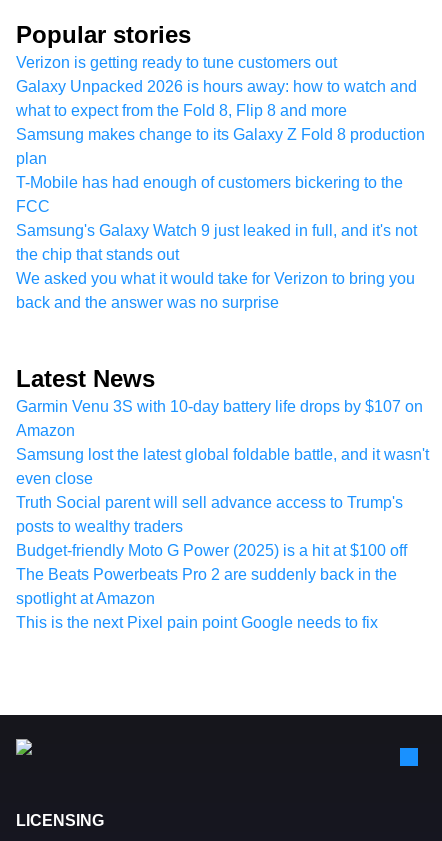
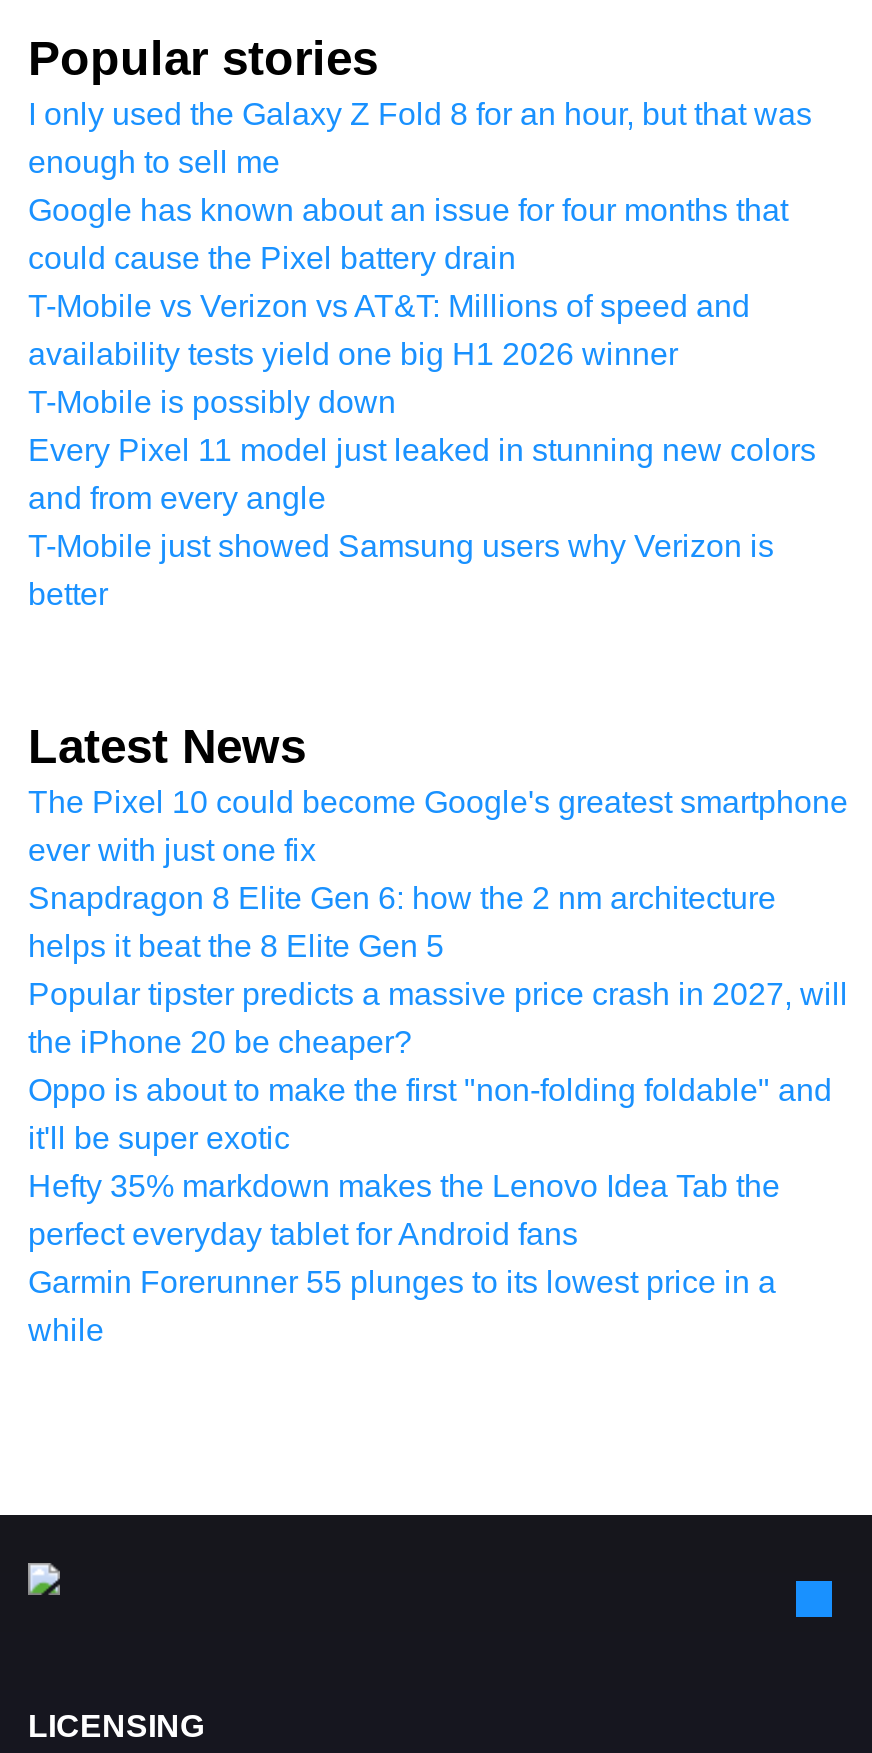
- Verizon is getting ready to tune customers out
- Galaxy Unpacked 2026 is hours away: how to watch and
- what to expect from the Fold 8, Flip 8 and more
- Samsung makes change to its Galaxy Z Fold 8 production
- plan
- T-Mobile has had enough of customers bickering to the
- FCC
- Samsung's Galaxy Watch 9 just leaked in full, and it's not
- the chip that stands out
- We asked you what it would take for Verizon to bring you
- back and the answer was no surprise
+ I only used the Galaxy Z Fold 8 for an hour, but that was
+ enough to sell me
+ Google has known about an issue for four months that
+ could cause the Pixel battery drain
+ T-Mobile vs Verizon vs AT&T: Millions of speed and
+ availability tests yield one big H1 2026 winner
+ T-Mobile is possibly down
+ Every Pixel 11 model just leaked in stunning new colors
+ and from every angle
+ T-Mobile just showed Samsung users why Verizon is
+ better

- Garmin Venu 3S with 10-day battery life drops by $107 on
- Amazon
- Samsung lost the latest global foldable battle, and it wasn't
- even close
- Truth Social parent will sell advance access to Trump's
- posts to wealthy traders
- Budget-friendly Moto G Power (2025) is a hit at $100 off
- The Beats Powerbeats Pro 2 are suddenly back in the
- spotlight at Amazon
- This is the next Pixel pain point Google needs to fix
+ The Pixel 10 could become Google's greatest smartphone
+ ever with just one fix
+ Snapdragon 8 Elite Gen 6: how the 2 nm architecture
+ helps it beat the 8 Elite Gen 5
+ Popular tipster predicts a massive price crash in 2027, will
+ the iPhone 20 be cheaper?
+ Oppo is about to make the first "non-folding foldable" and
+ it'll be super exotic
+ Hefty 35% markdown makes the Lenovo Idea Tab the
+ perfect everyday tablet for Android fans
+ Garmin Forerunner 55 plunges to its lowest price in a
+ while
